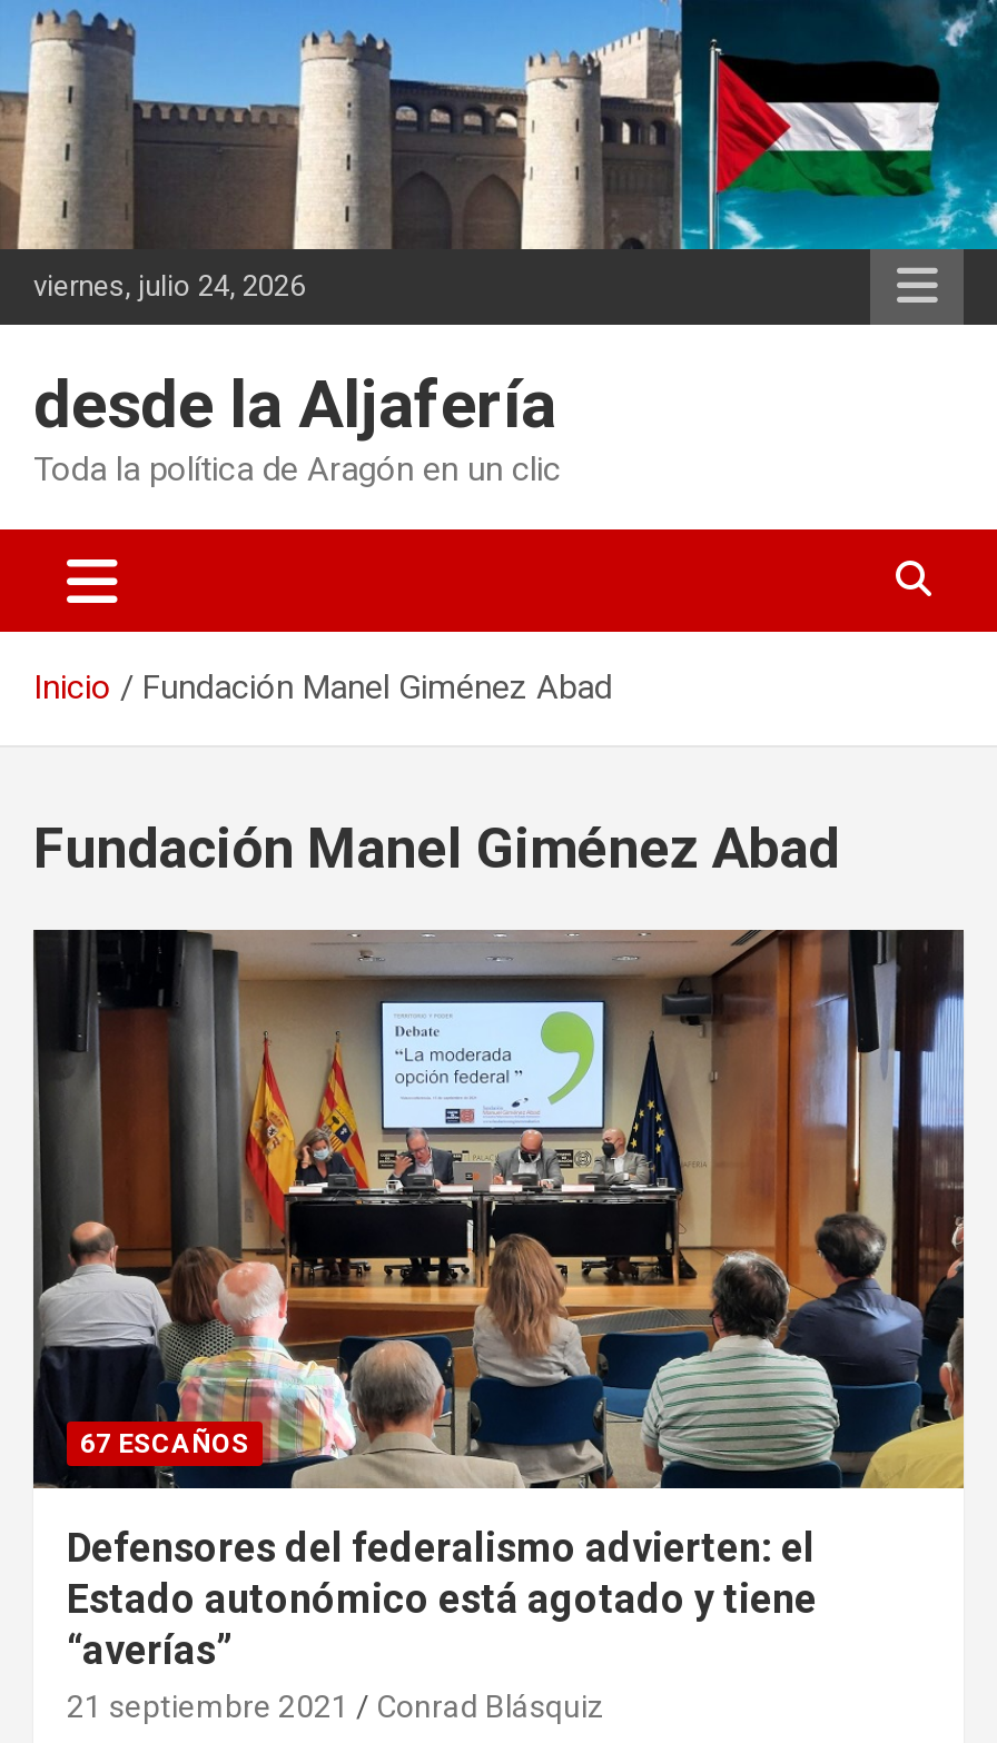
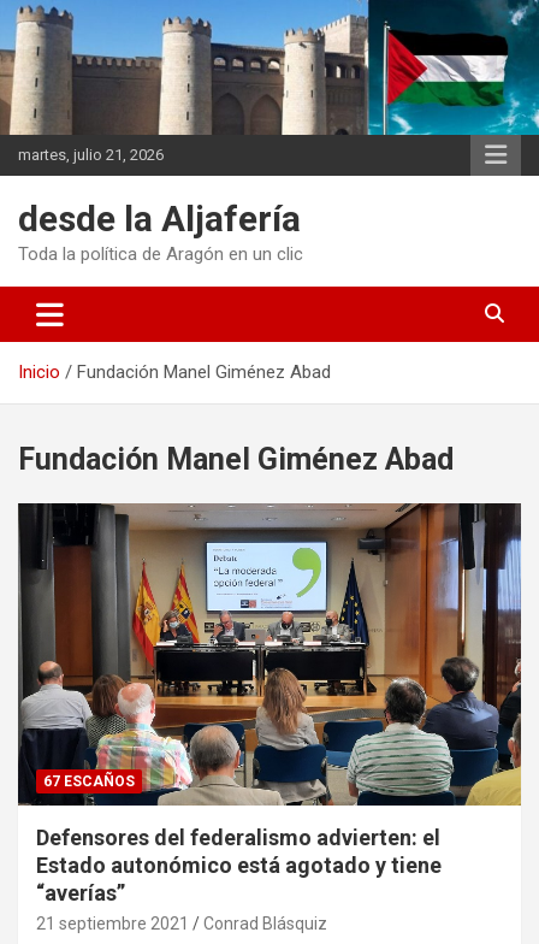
- viernes, julio 24, 2026
+ martes, julio 21, 2026
